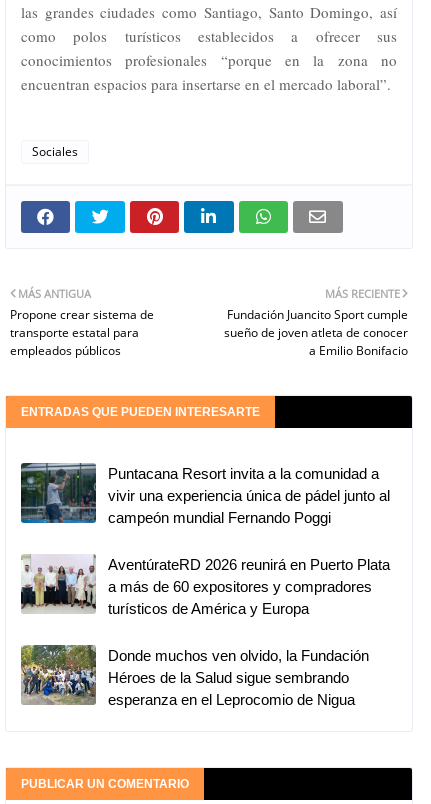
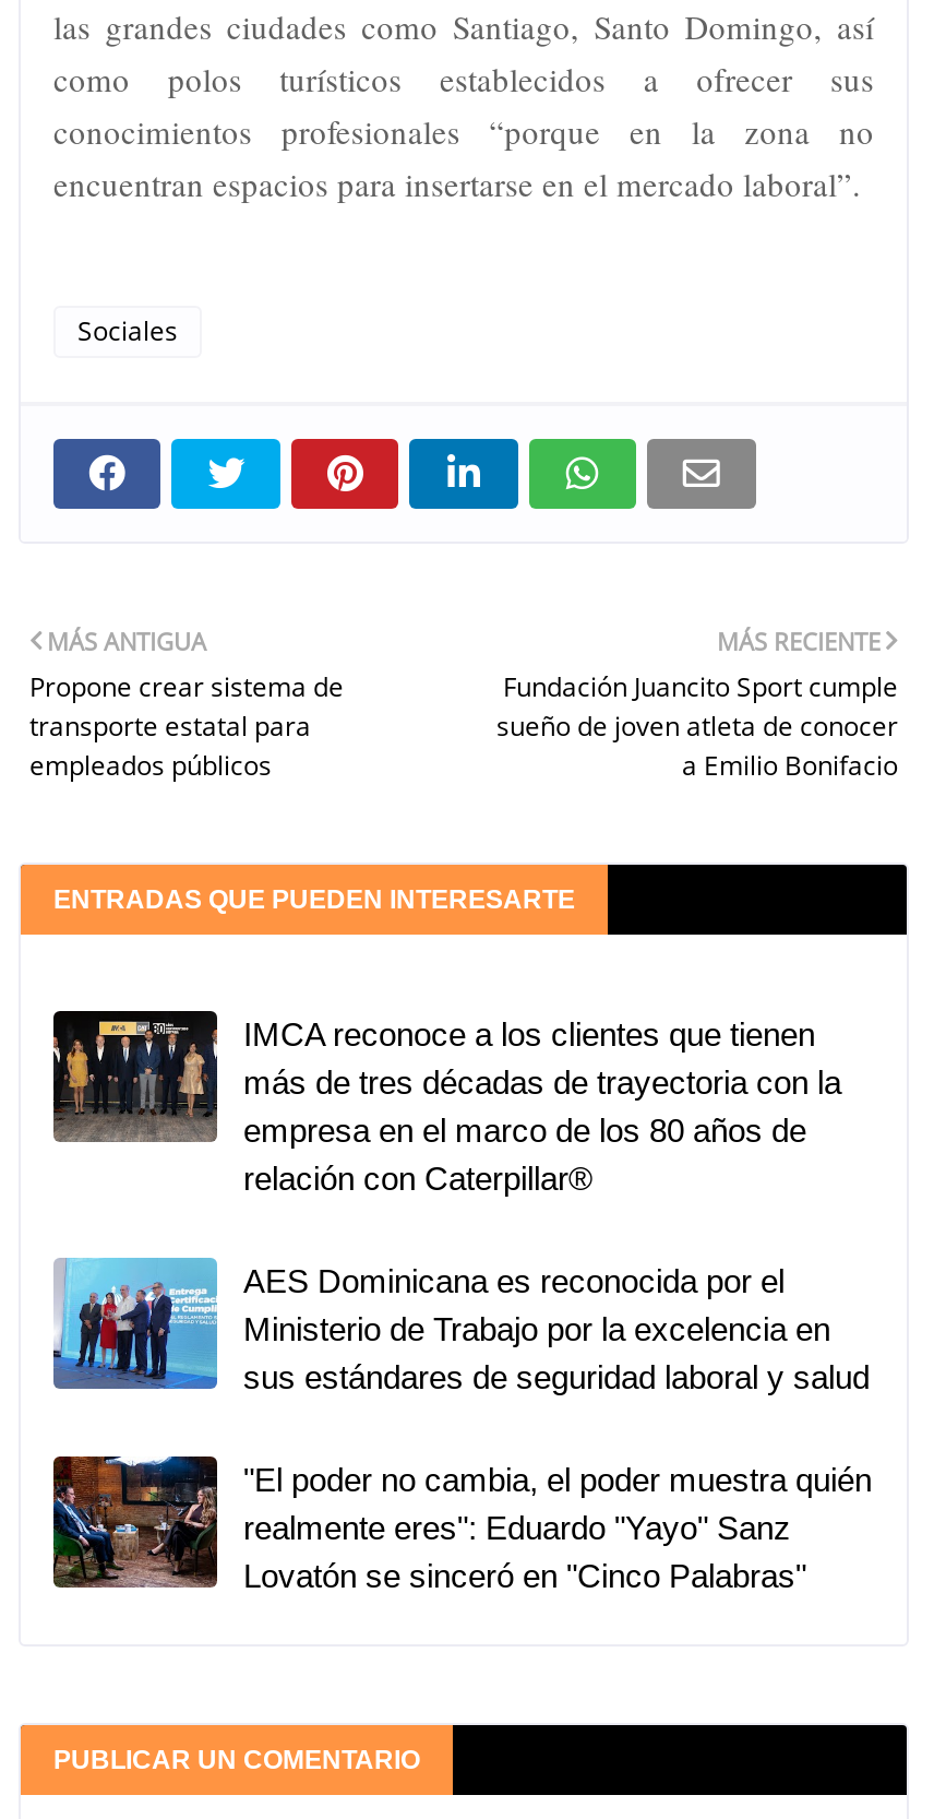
- [image]
- Puntacana Resort invita a la comunidad a
- vivir una experiencia única de pádel junto al
- campeón mundial Fernando Poggi
+ [image]
+ IMCA reconoce a los clientes que tienen
+ más de tres décadas de trayectoria con la
+ empresa en el marco de los 80 años de
+ relación con Caterpillar®

- [image]
- AventúrateRD 2026 reunirá en Puerto Plata
- a más de 60 expositores y compradores
- turísticos de América y Europa
+ [image]
+ AES Dominicana es reconocida por el
+ Ministerio de Trabajo por la excelencia en
+ sus estándares de seguridad laboral y salud

- [image]
- Donde muchos ven olvido, la Fundación
- Héroes de la Salud sigue sembrando
- esperanza en el Leprocomio de Nigua
+ [image]
+ "El poder no cambia, el poder muestra quién
+ realmente eres": Eduardo "Yayo" Sanz
+ Lovatón se sinceró en "Cinco Palabras"
